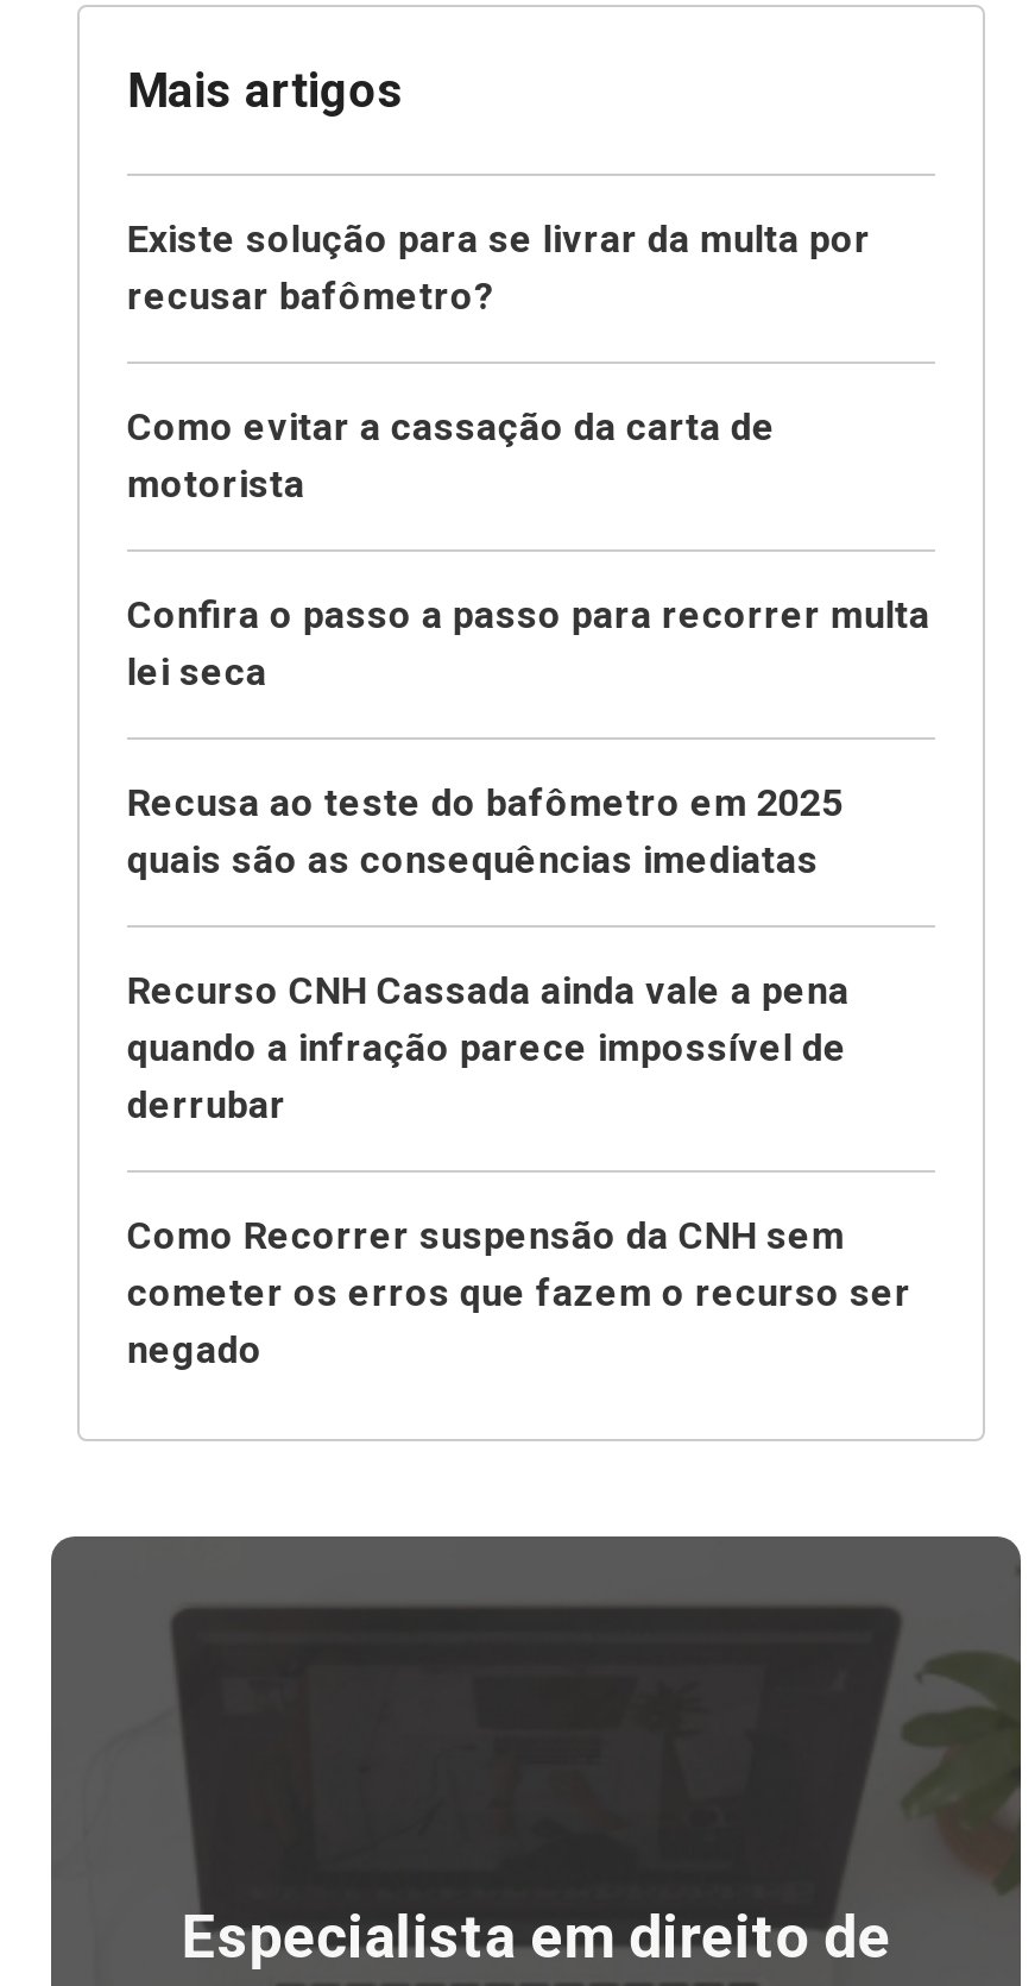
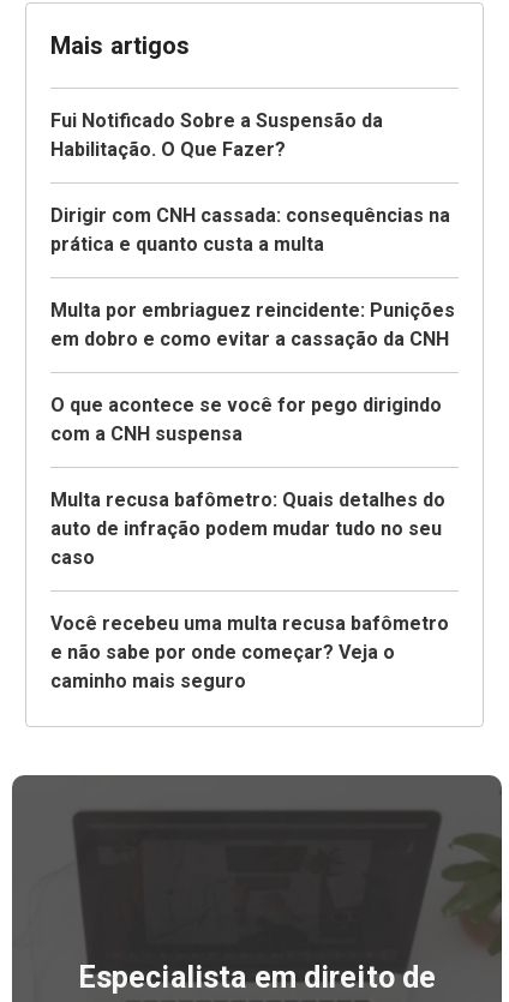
- Existe solução para se livrar da multa por
- recusar bafômetro?
+ Fui Notificado Sobre a Suspensão da
+ Habilitação. O Que Fazer?

- Como evitar a cassação da carta de
- motorista
+ Dirigir com CNH cassada: consequências na
+ prática e quanto custa a multa

- Confira o passo a passo para recorrer multa
- lei seca
+ Multa por embriaguez reincidente: Punições
+ em dobro e como evitar a cassação da CNH

- Recusa ao teste do bafômetro em 2025
- quais são as consequências imediatas
+ O que acontece se você for pego dirigindo
+ com a CNH suspensa

- Recurso CNH Cassada ainda vale a pena
- quando a infração parece impossível de
- derrubar
+ Multa recusa bafômetro: Quais detalhes do
+ auto de infração podem mudar tudo no seu
+ caso

- Como Recorrer suspensão da CNH sem
- cometer os erros que fazem o recurso ser
- negado
+ Você recebeu uma multa recusa bafômetro
+ e não sabe por onde começar? Veja o
+ caminho mais seguro
